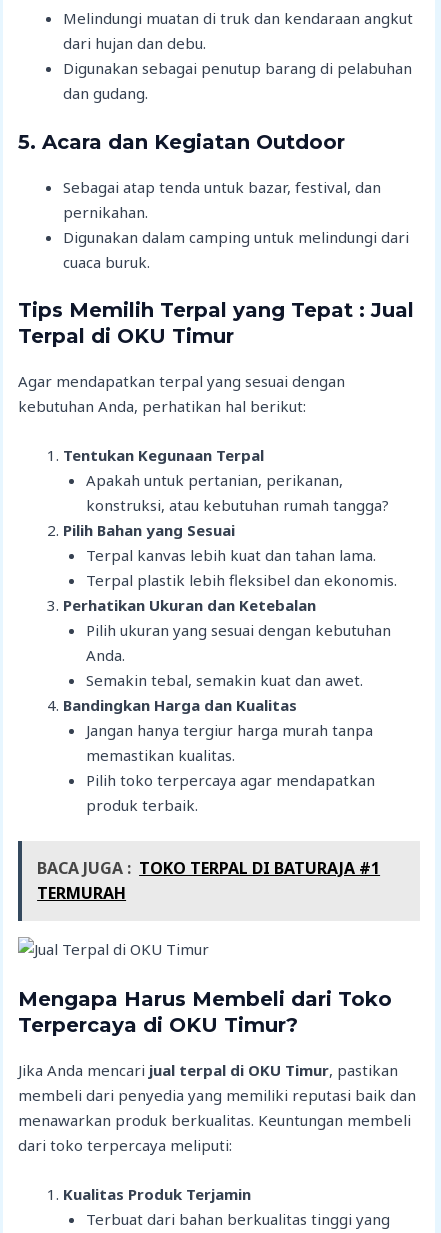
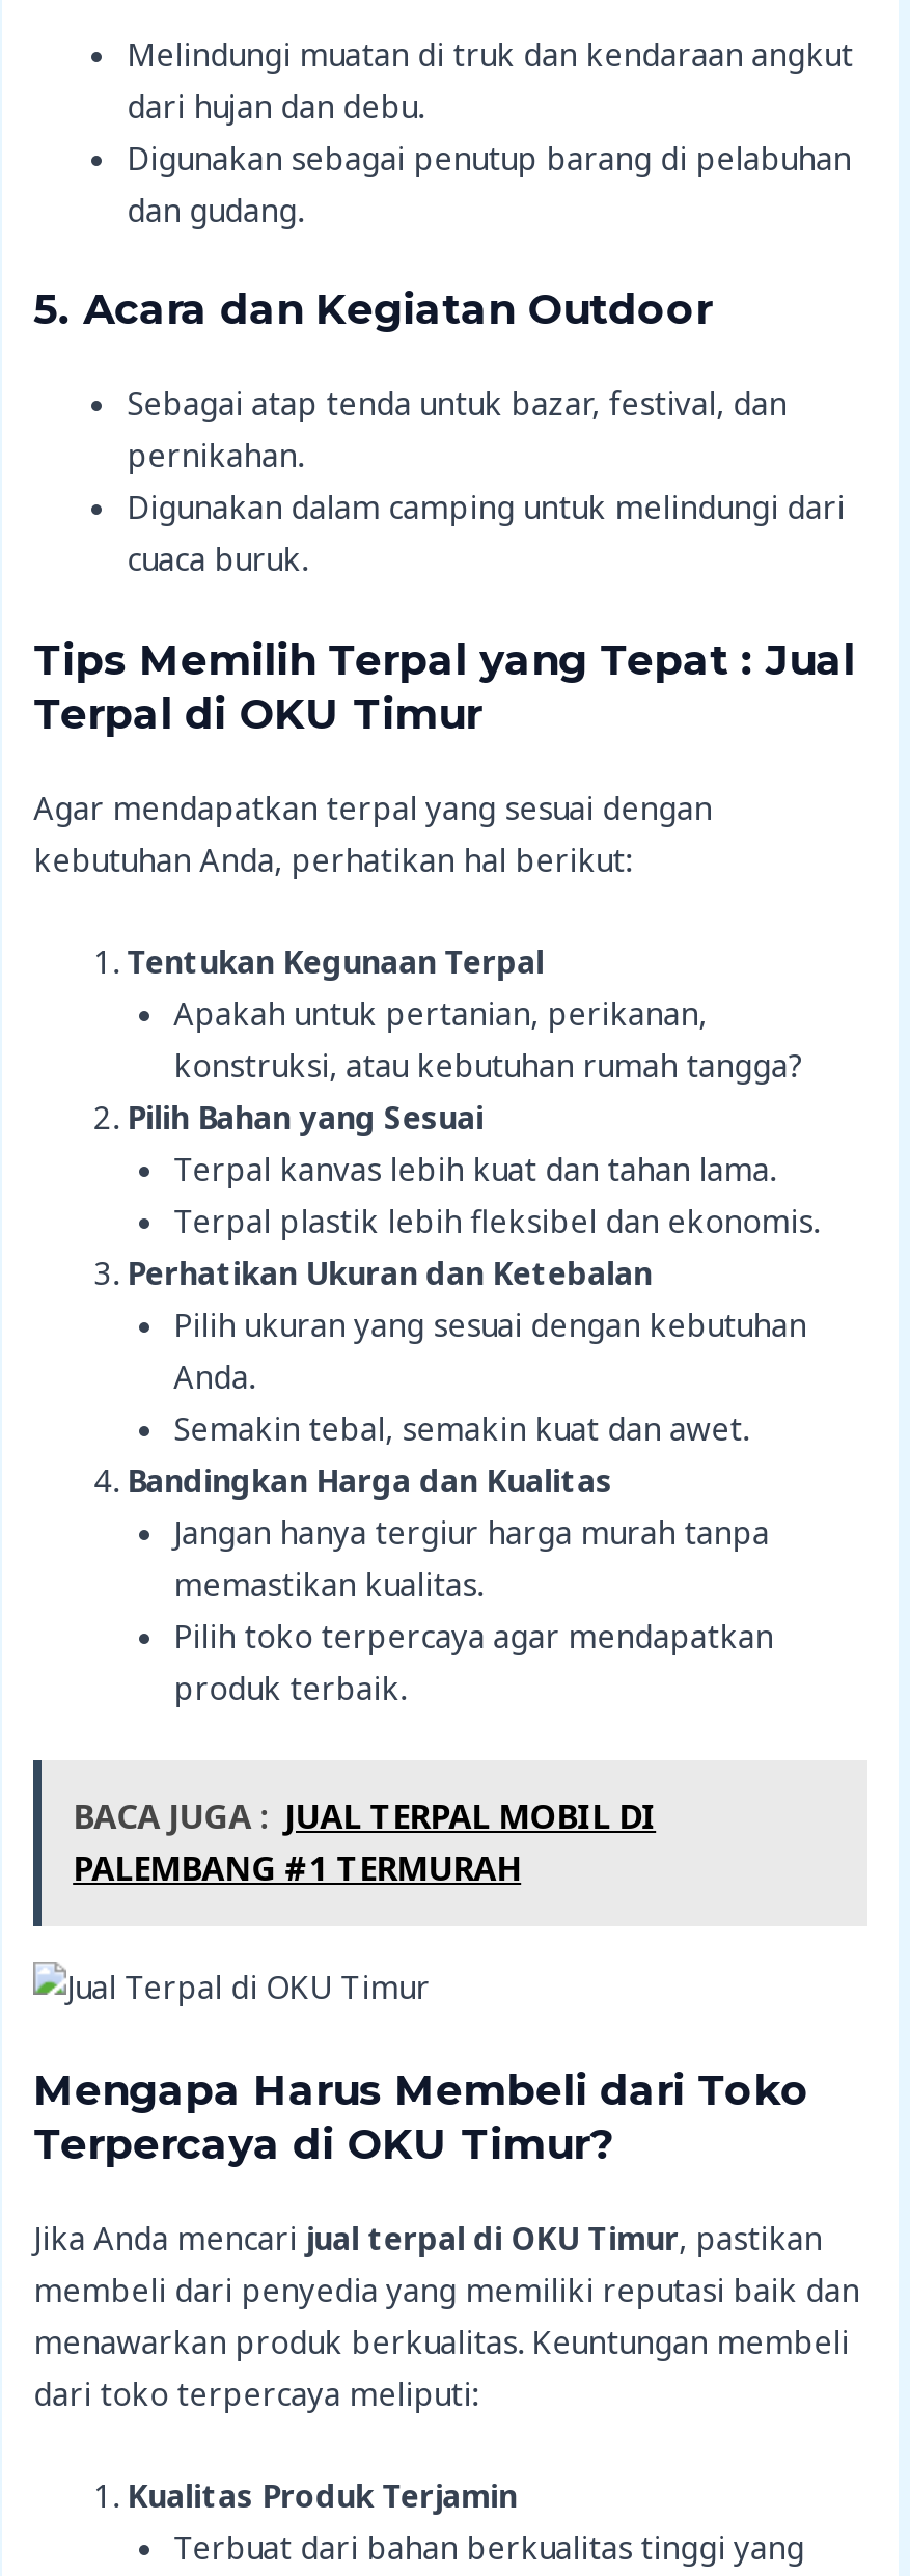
- BACA JUGA : TOKO TERPAL DI BATURAJA #1
- TERMURAH
+ BACA JUGA : JUAL TERPAL MOBIL DI
+ PALEMBANG #1 TERMURAH
